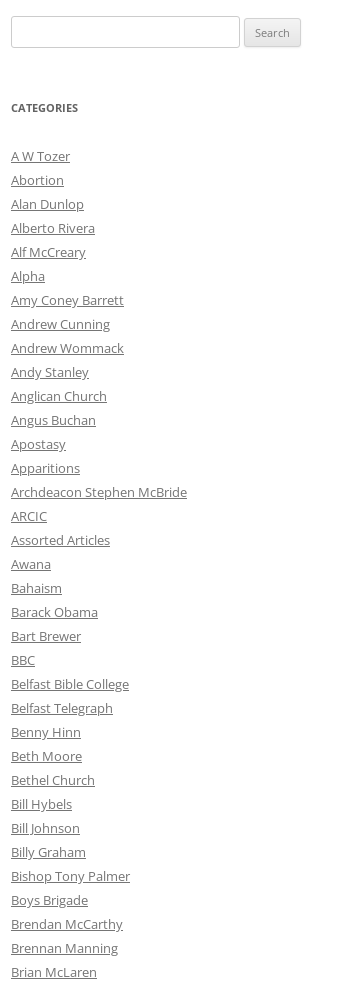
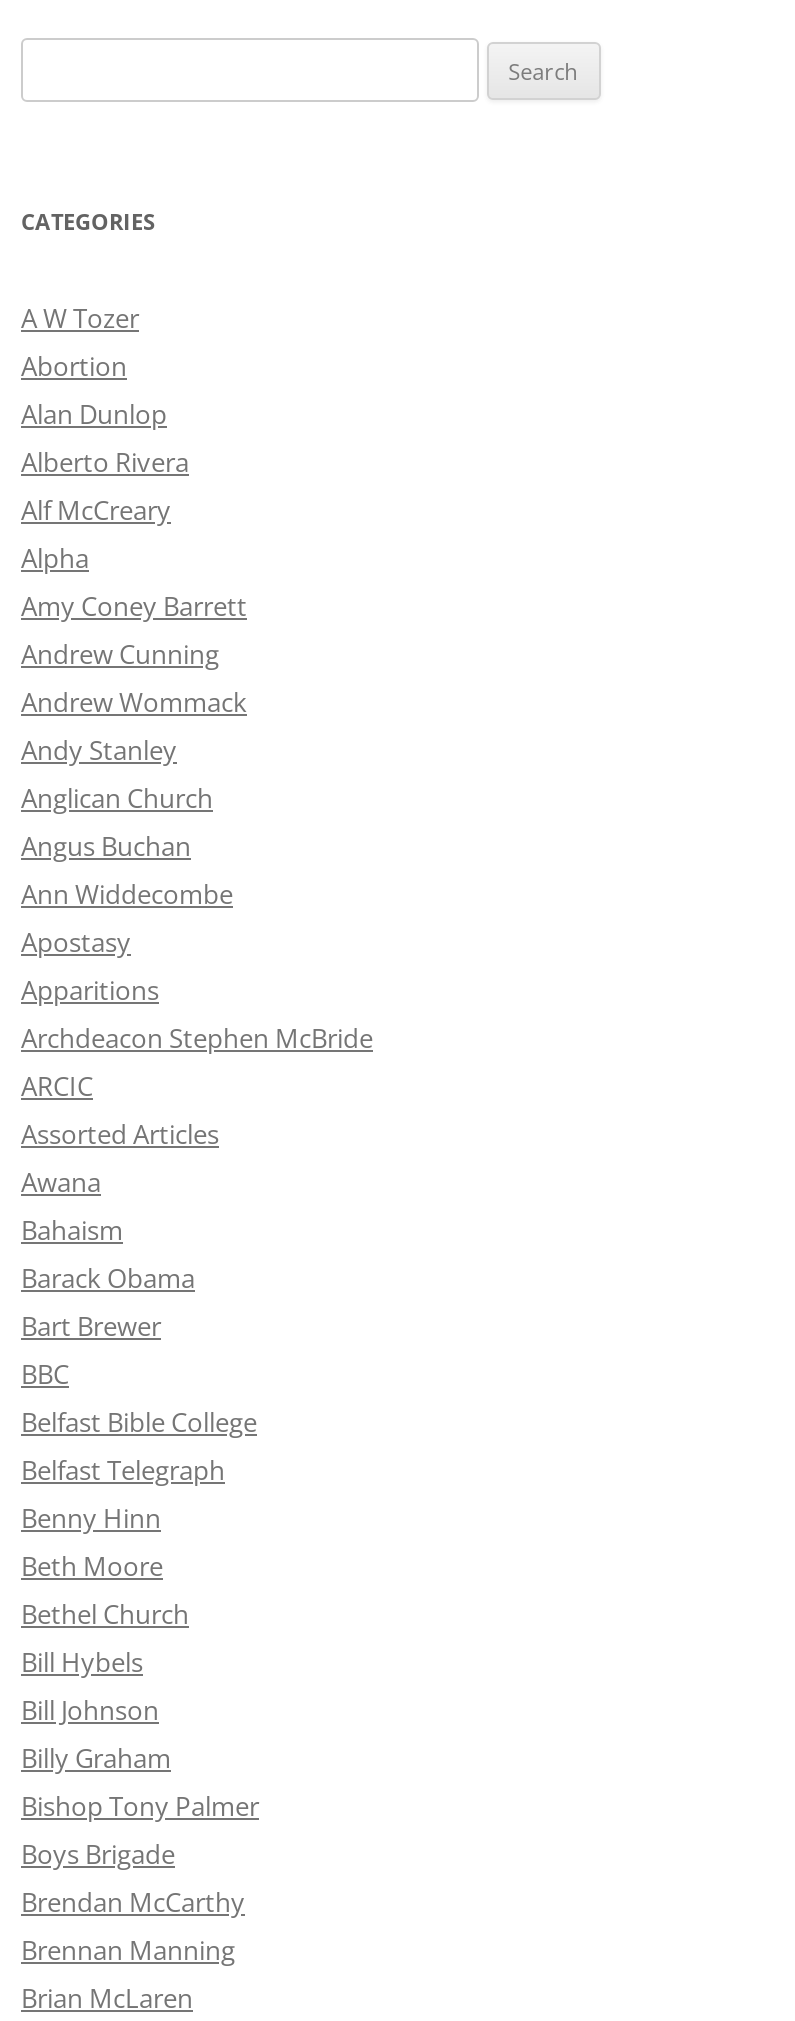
+ Ann Widdecombe
